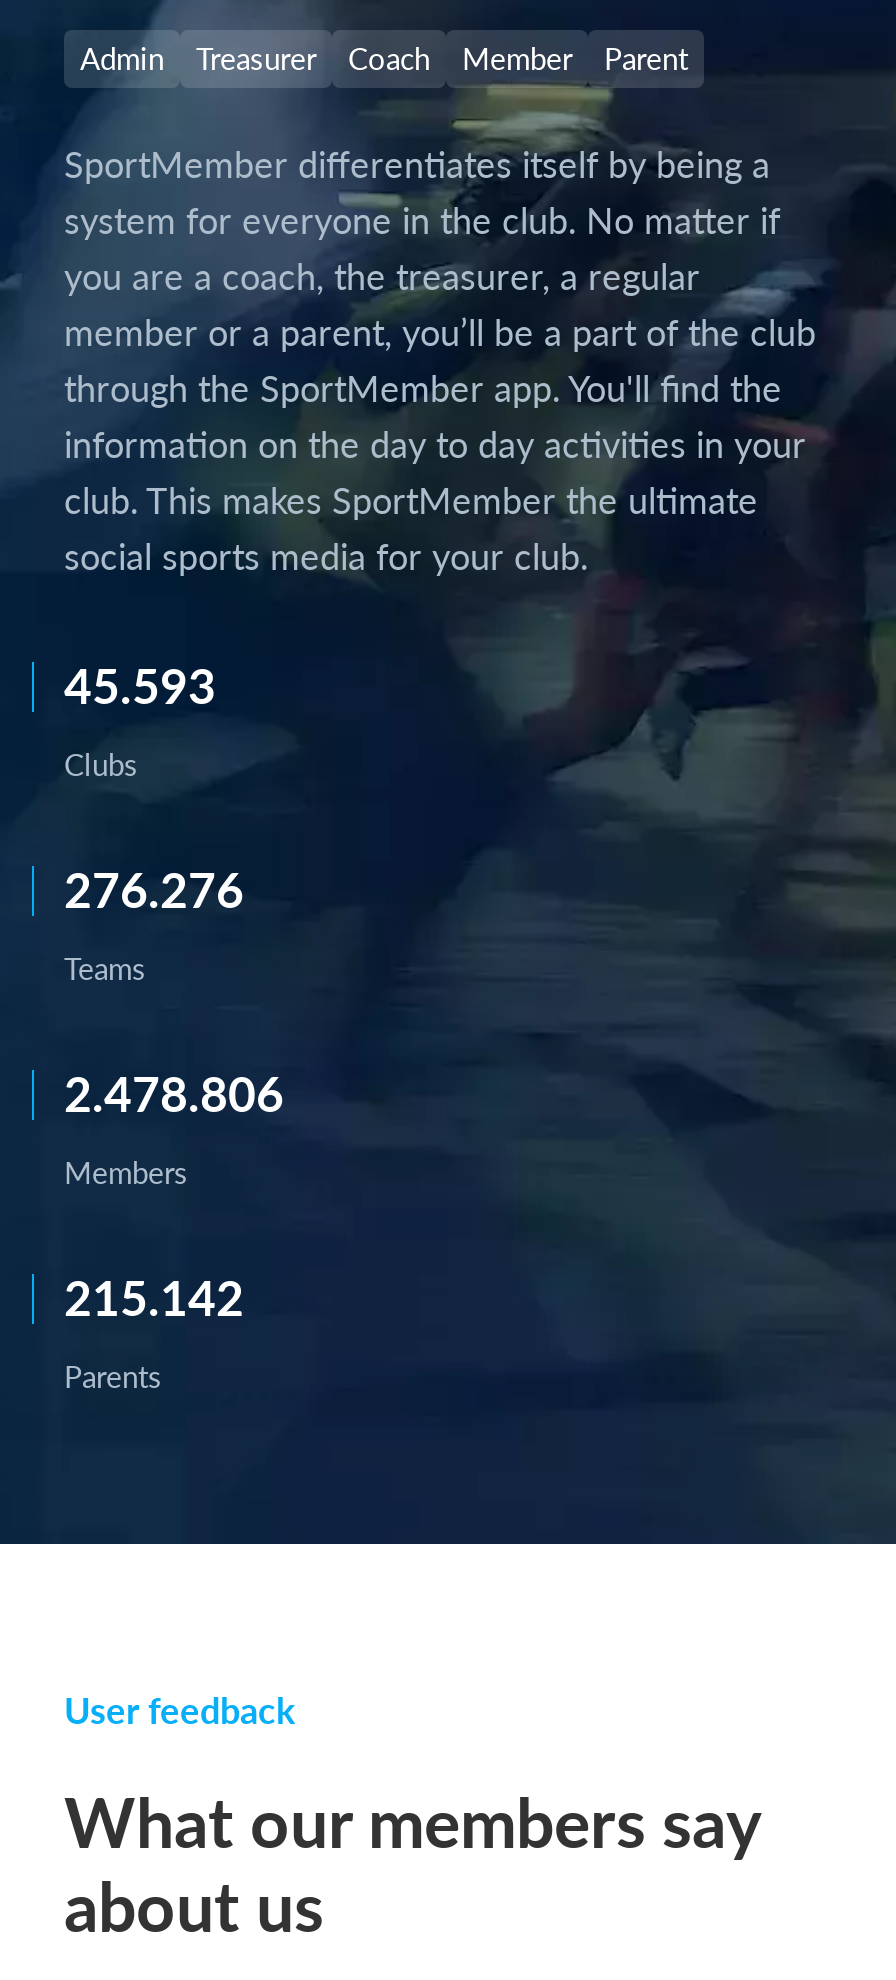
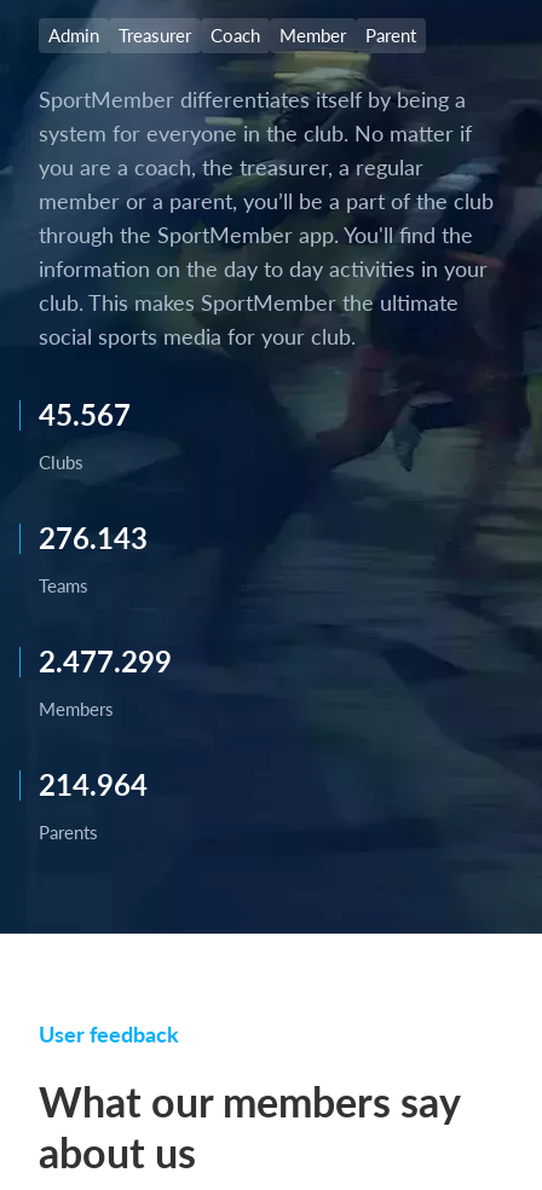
- 45.593
+ 45.567

- 276.276
+ 276.143

- 2.478.806
+ 2.477.299

- 215.142
+ 214.964
